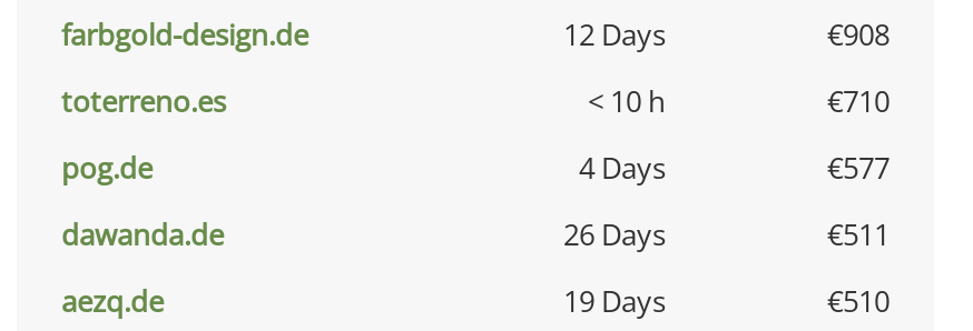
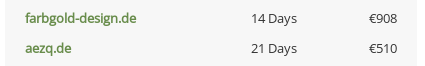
- 12 Days
+ 14 Days

- toterreno.es
- < 10 h
- €710
- pog.de
- 4 Days
- €577
- dawanda.de
- 26 Days
- €511

- 19 Days
+ 21 Days
